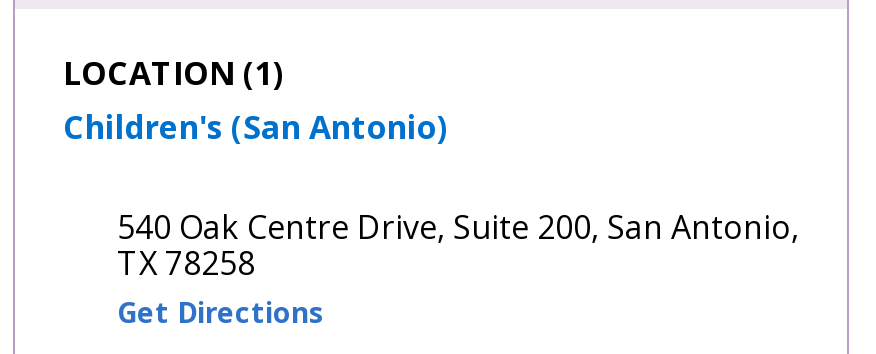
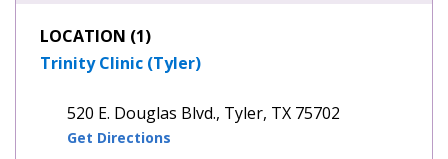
- Children's (San Antonio)
+ Trinity Clinic (Tyler)

- 540 Oak Centre Drive, Suite 200, San Antonio,
- TX 78258
+ 520 E. Douglas Blvd., Tyler, TX 75702
